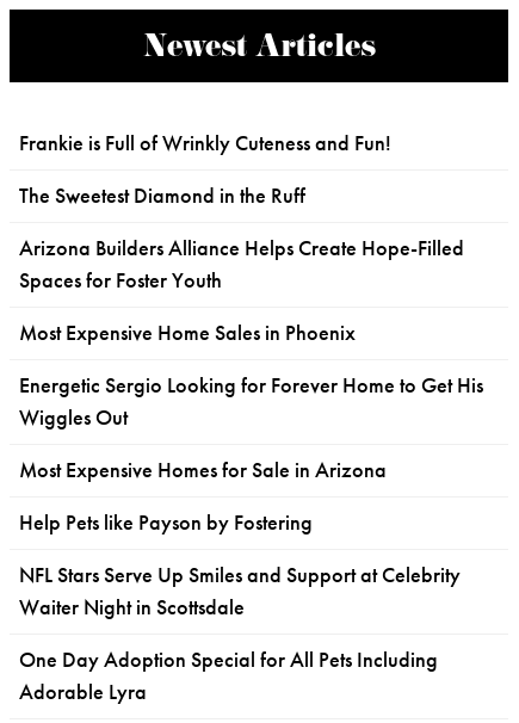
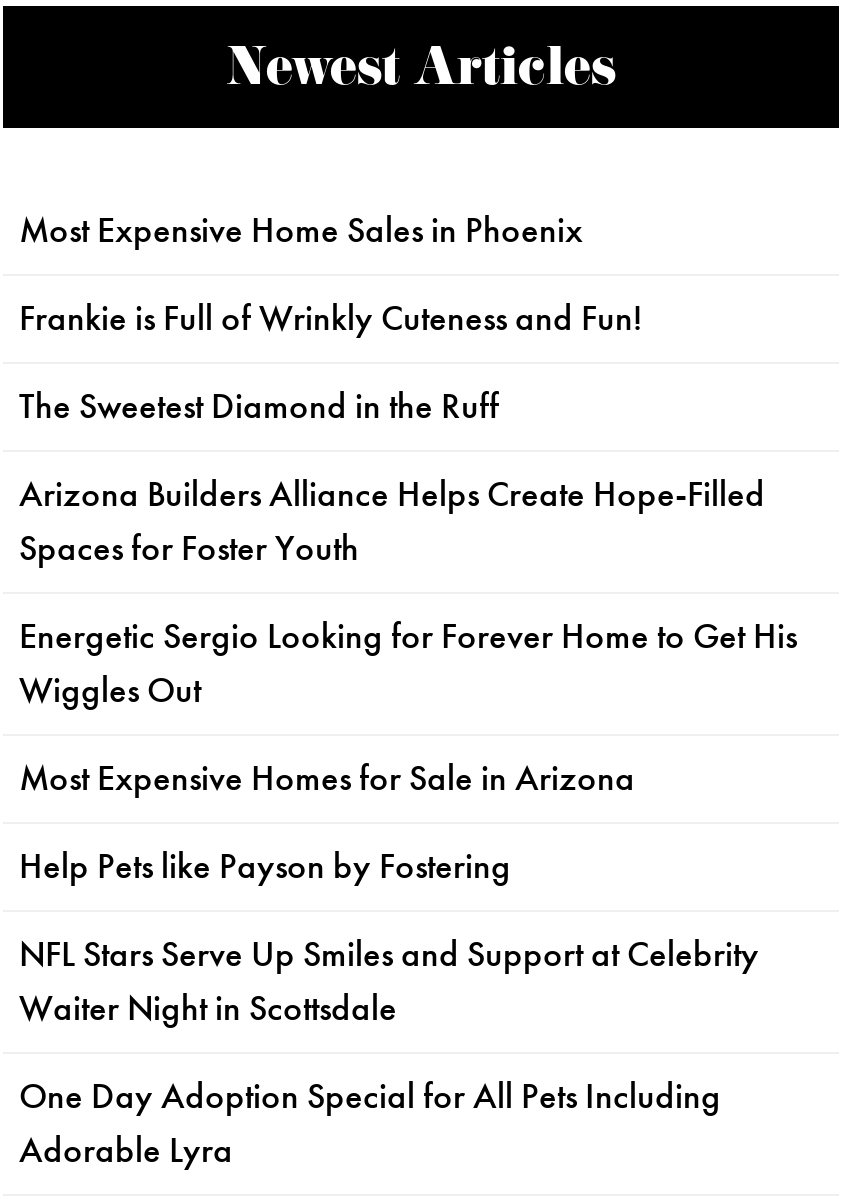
moved down: Frankie is Full of Wrinkly Cuteness and Fun! | The Sweetest Diamond in the Ruff | Arizona Builders Alliance Helps Create Hope-Filled | Spaces for Foster Youth

moved up: Most Expensive Home Sales in Phoenix
